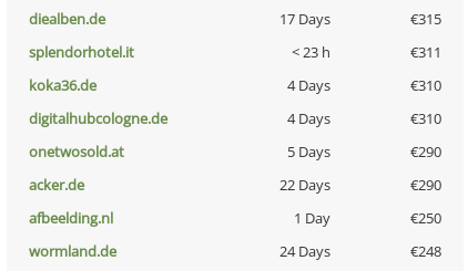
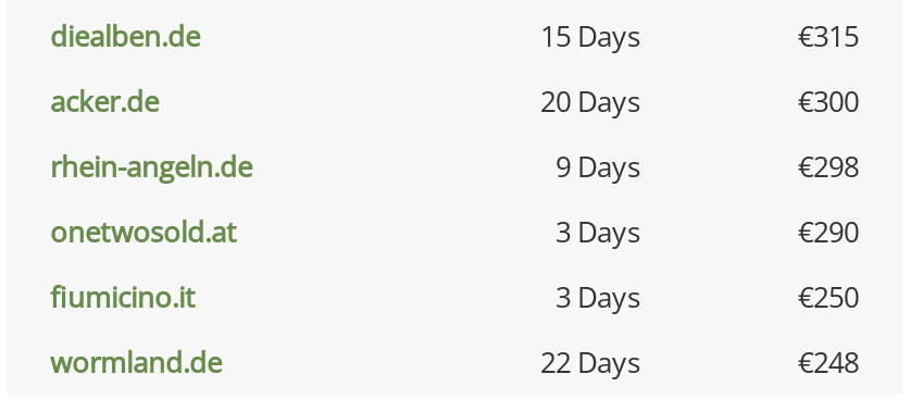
- 17 Days
+ 15 Days

- splendorhotel.it
- < 23 h
- €311
- koka36.de
- 4 Days
- €310
- digitalhubcologne.de
- 4 Days
- €310
+ acker.de
+ 20 Days
+ €300
+ rhein-angeln.de
+ 9 Days
+ €298

- 5 Days
+ 3 Days

- acker.de
- 22 Days
- €290
- afbeelding.nl
- 1 Day
+ fiumicino.it
+ 3 Days

- 24 Days
+ 22 Days
